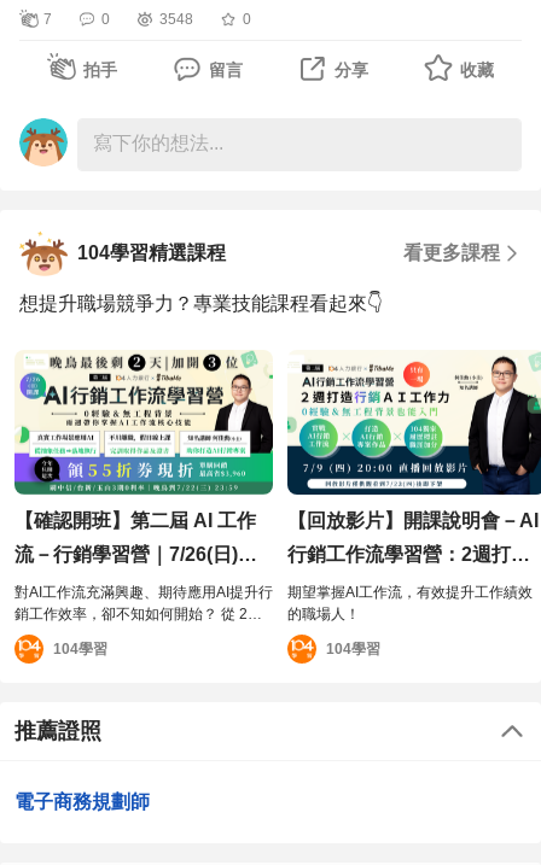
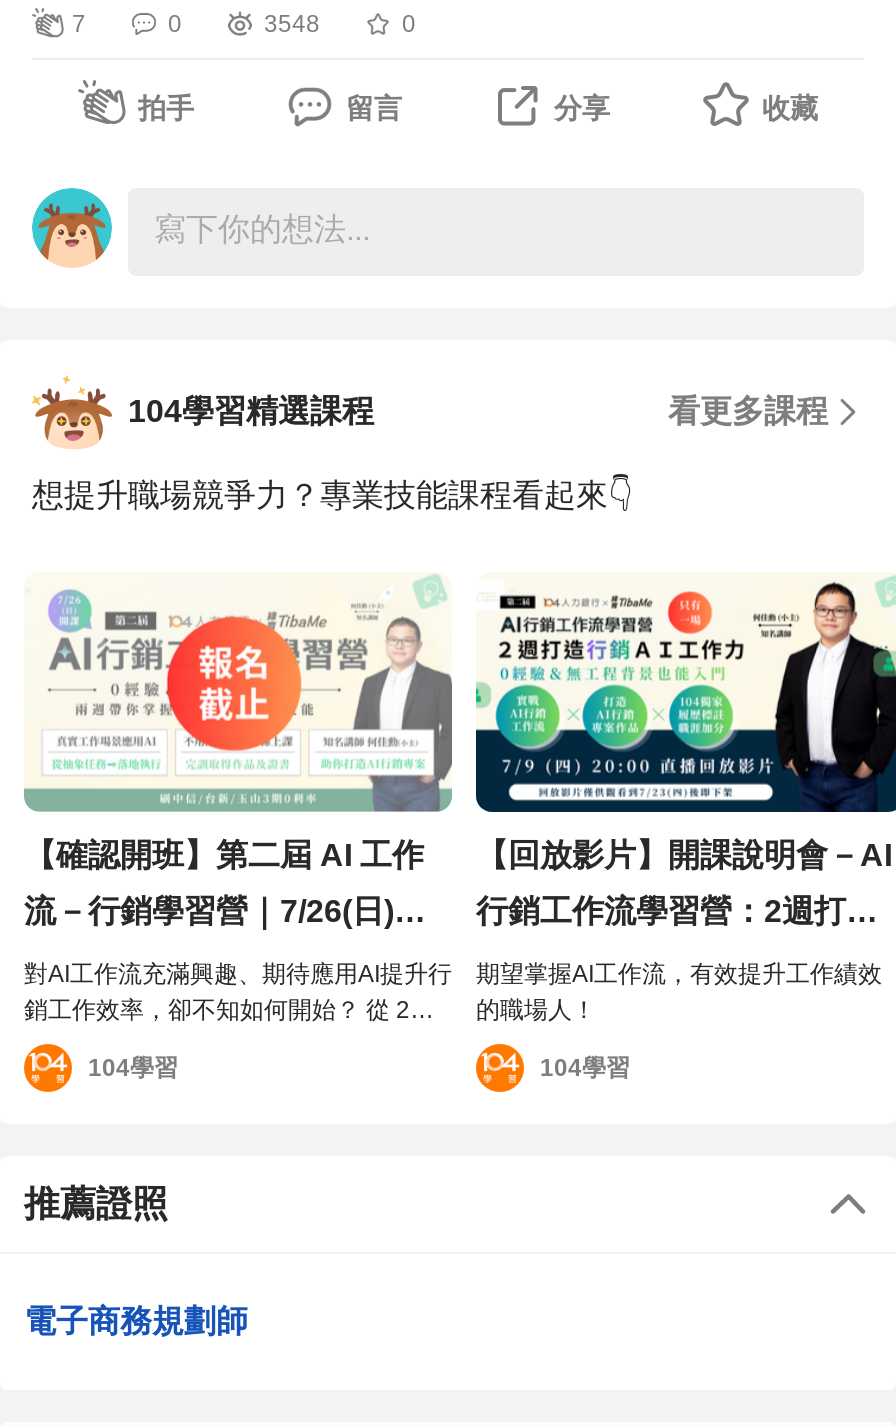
- [image]
+ [image]
